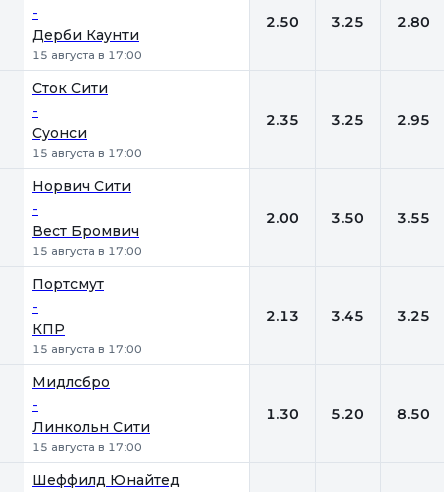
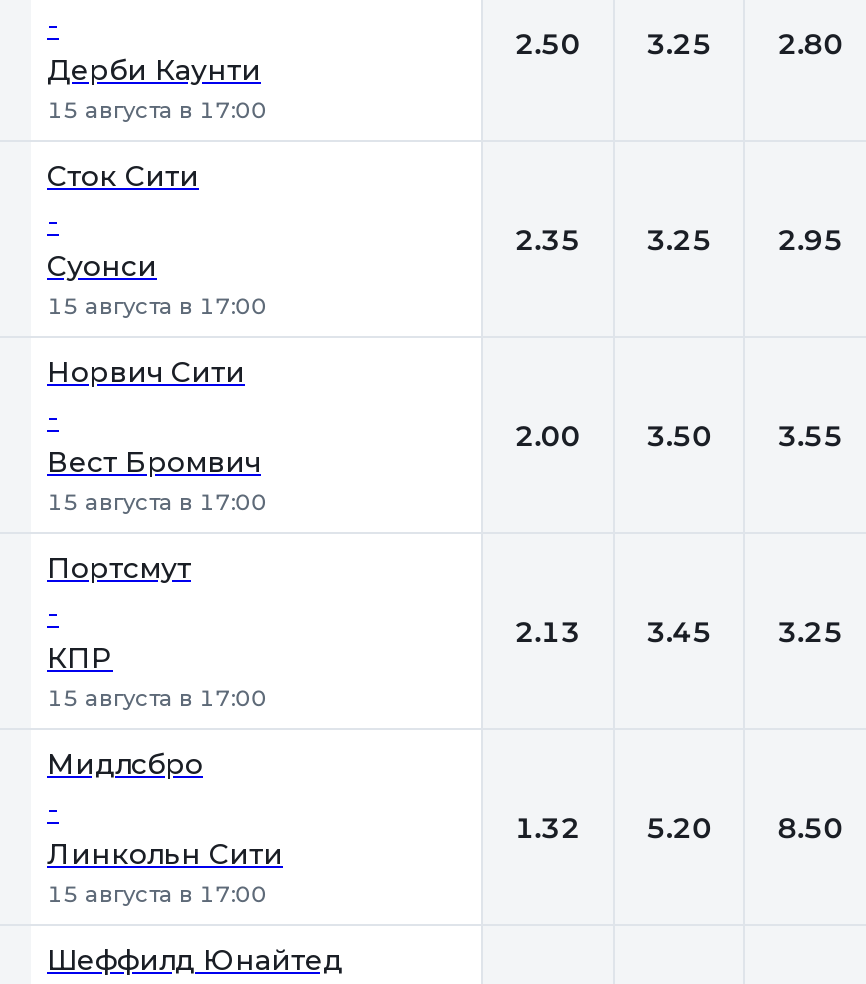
- 1.30 5.20 8.50
+ 1.32 5.20 8.50
